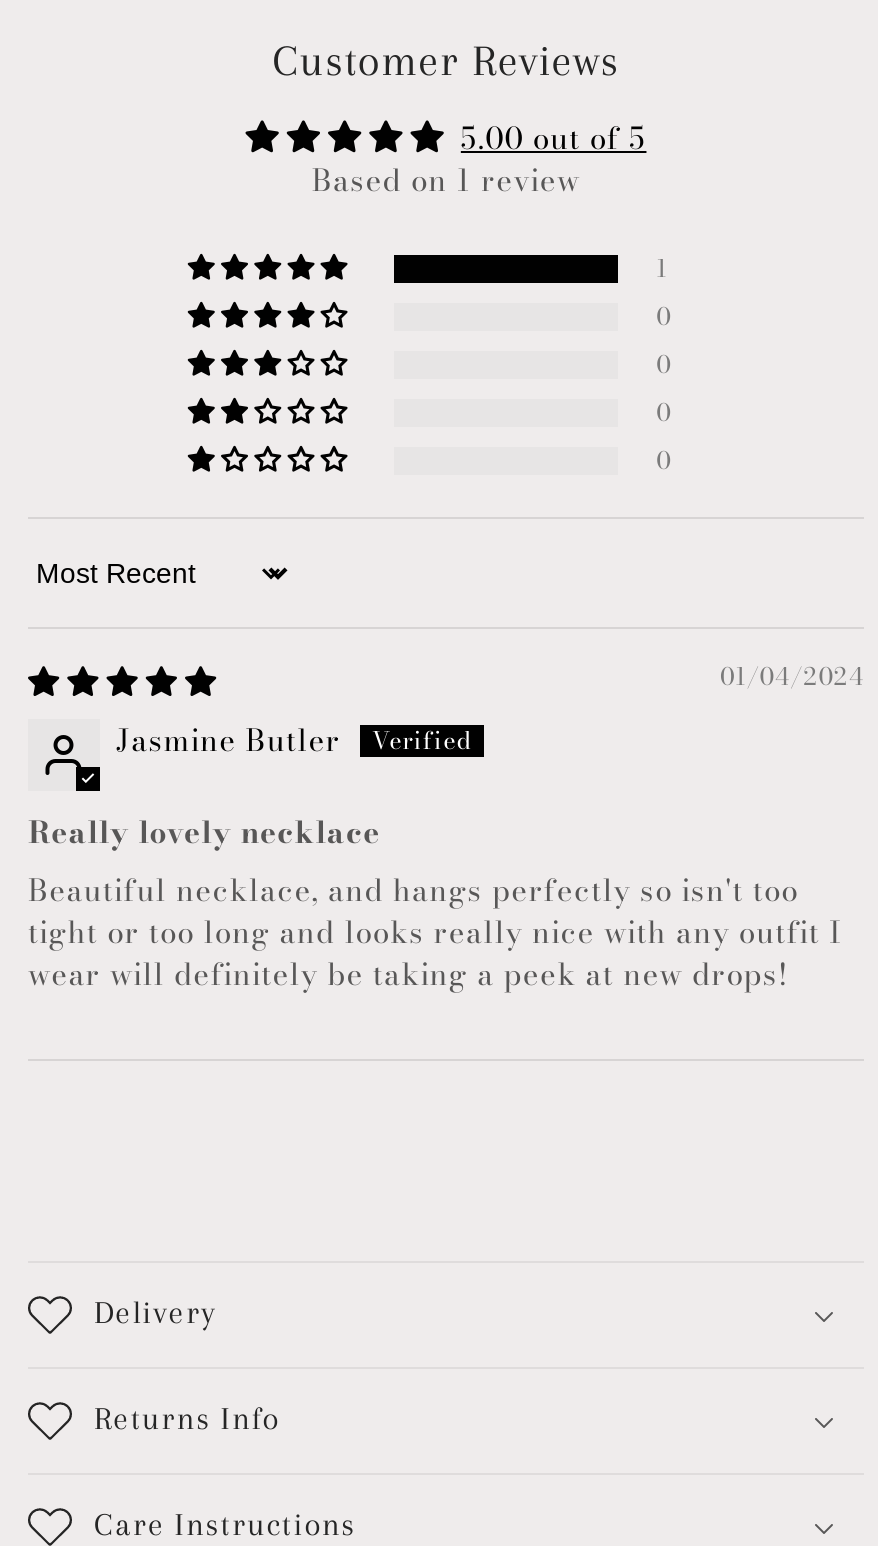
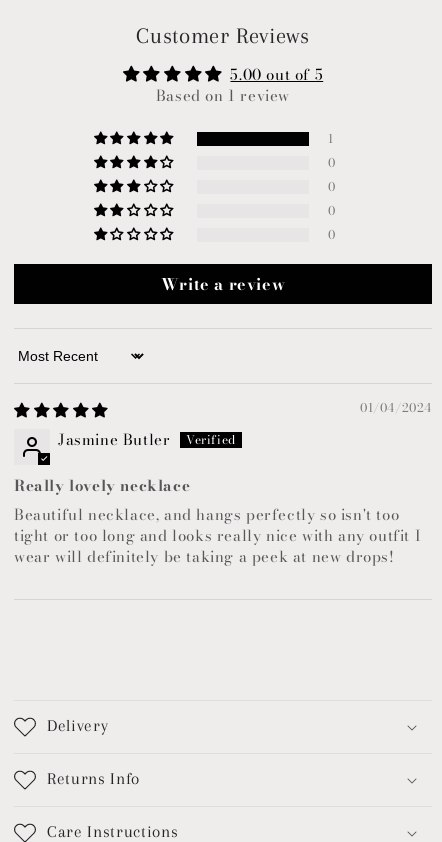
+ Write a review
